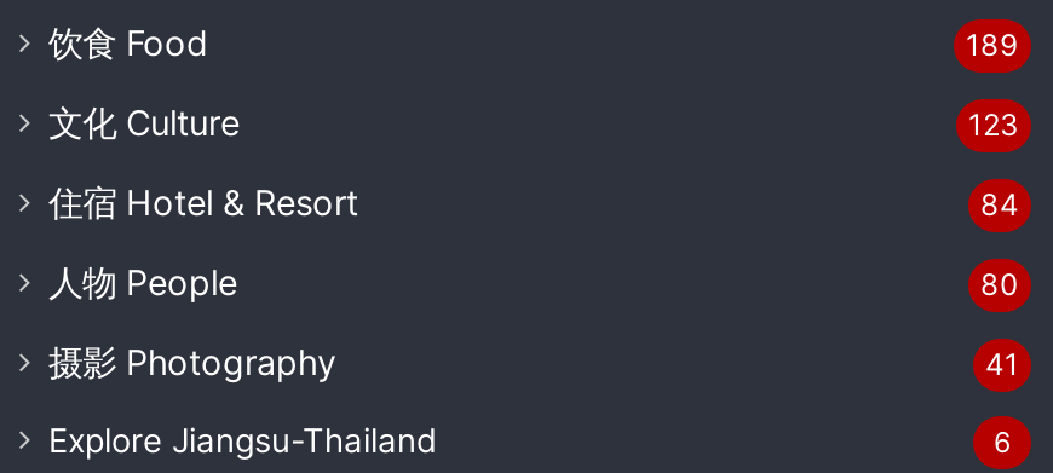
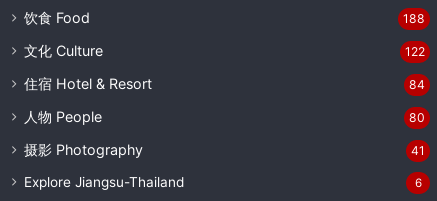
- 189
+ 188

- 123
+ 122
